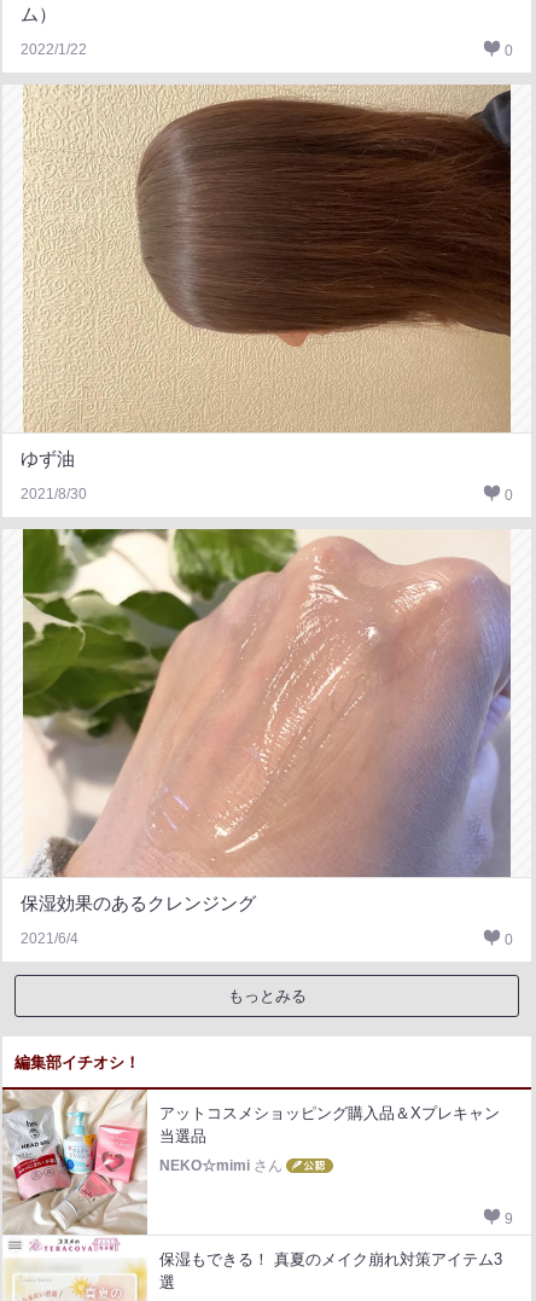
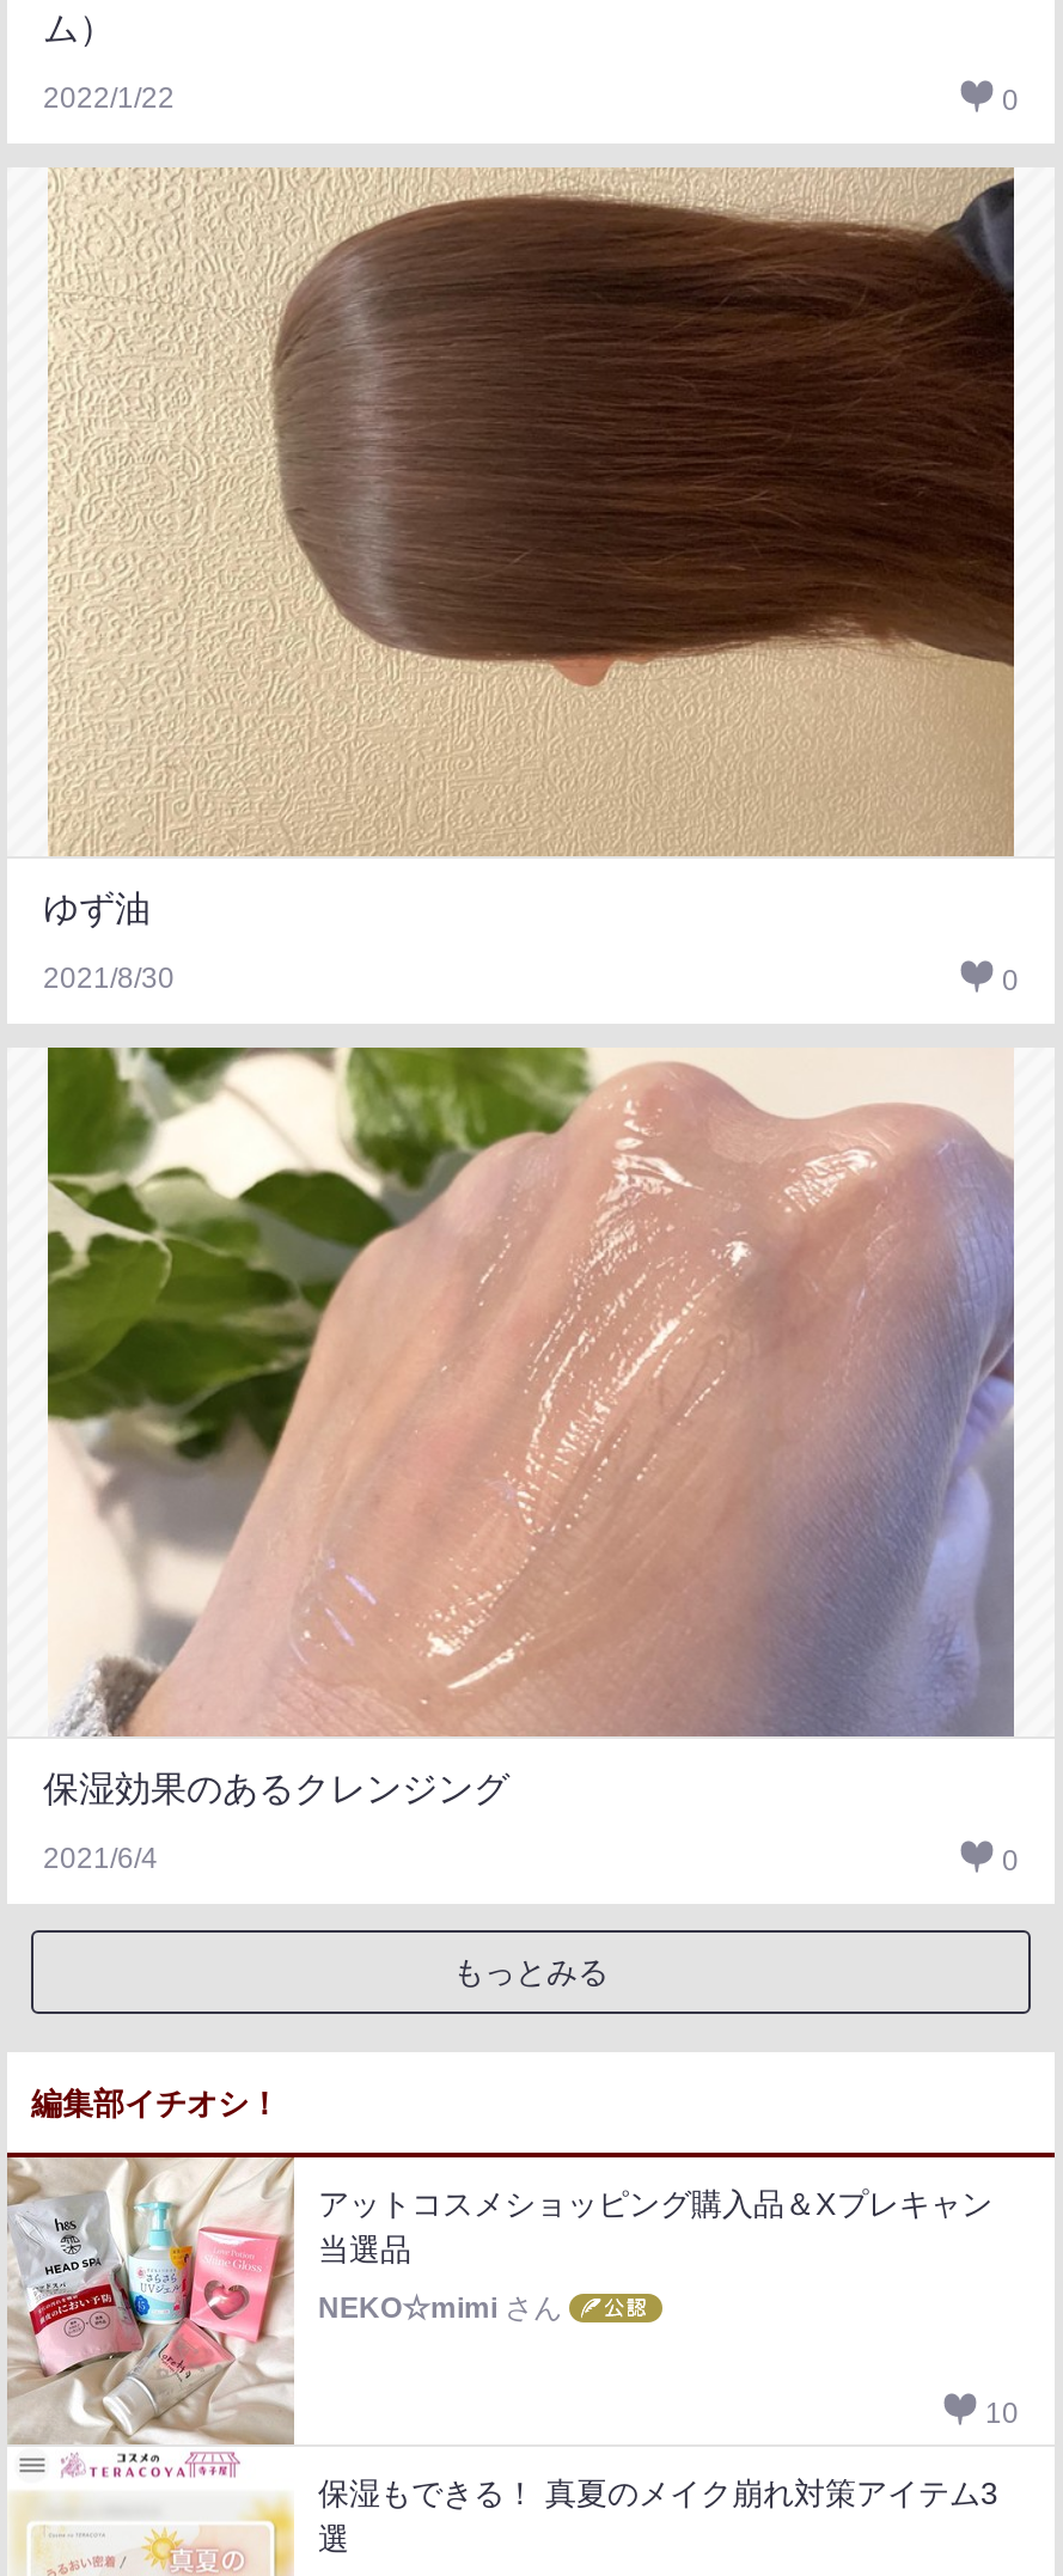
- 9
+ 10
